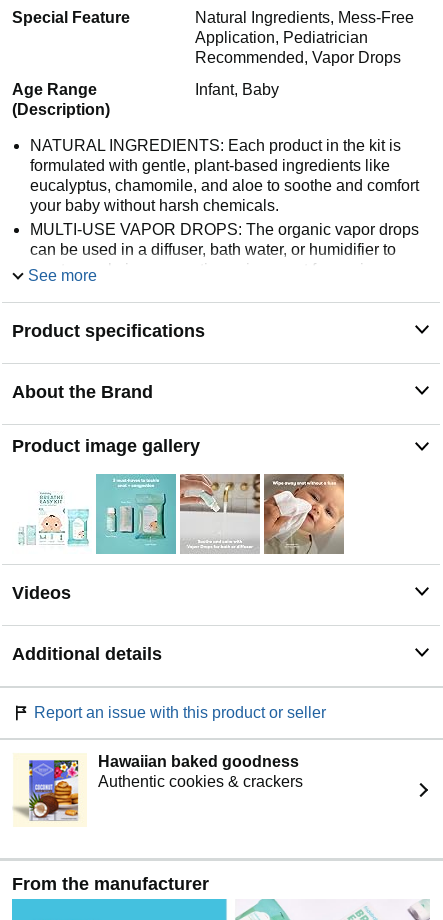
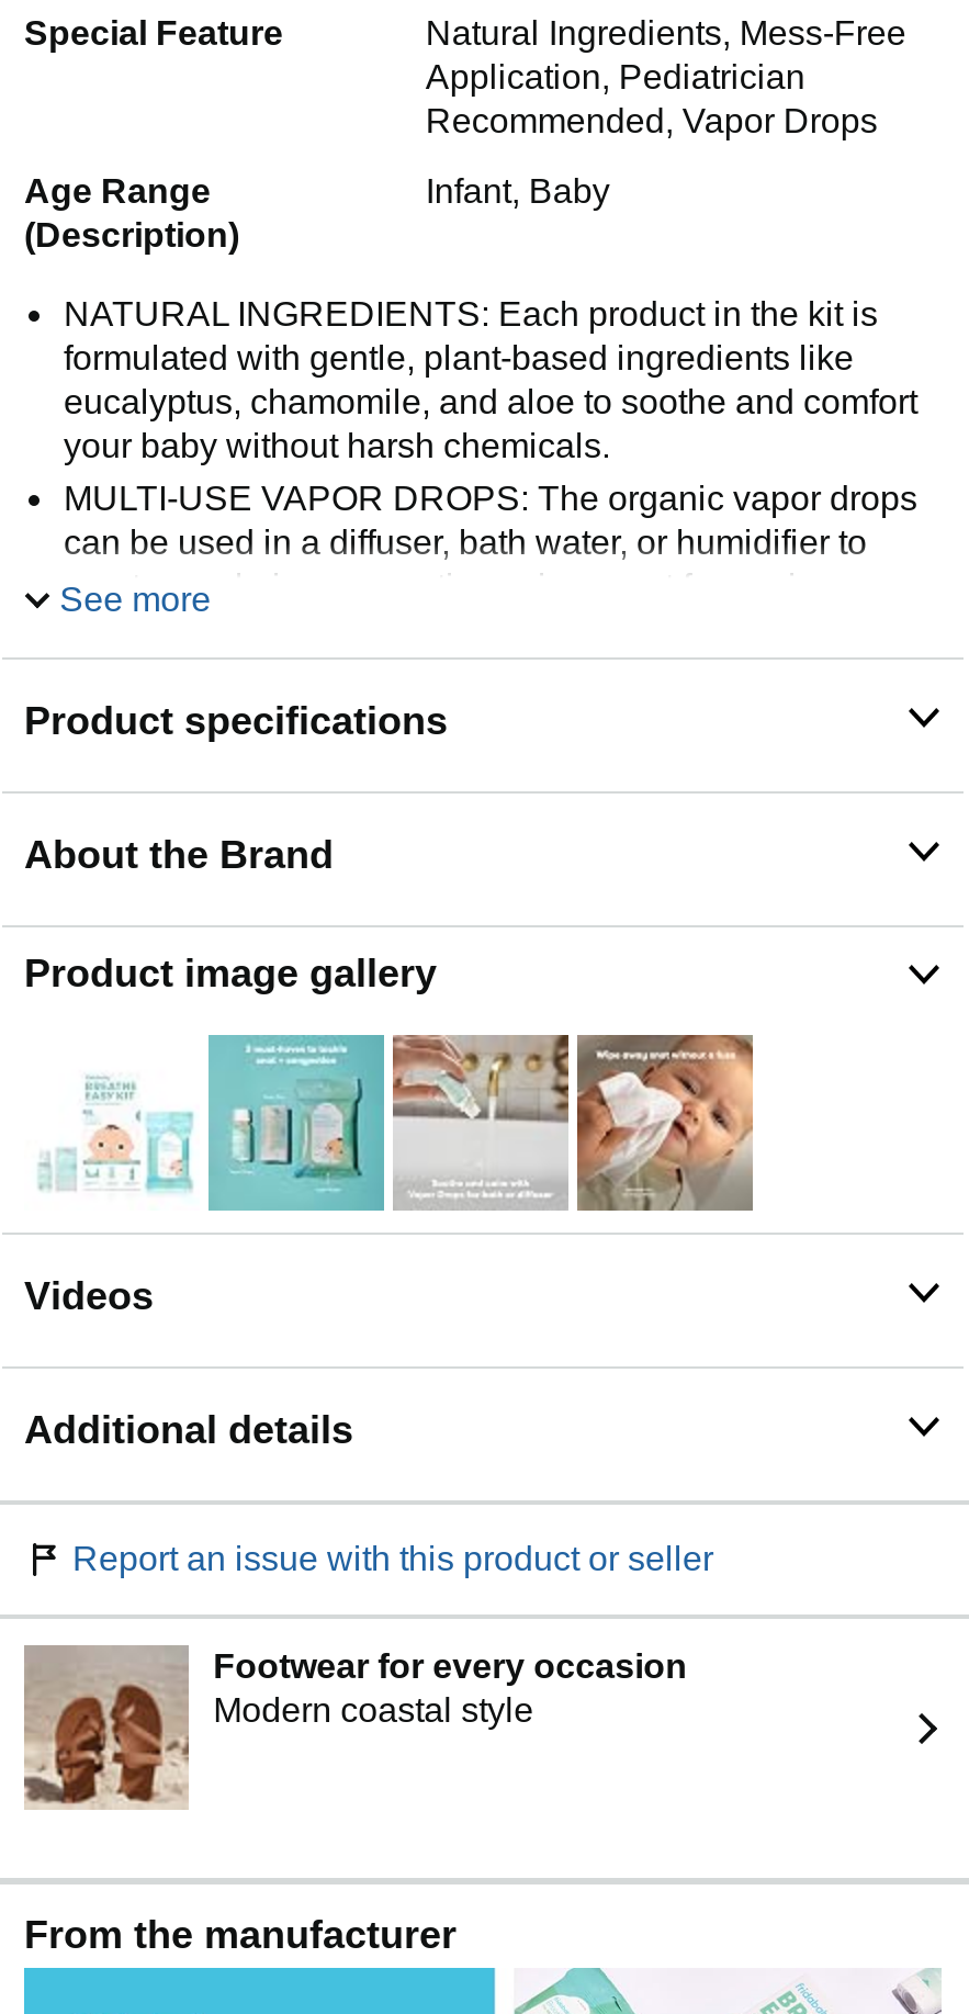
- [image]
- Hawaiian baked goodness
- Authentic cookies & crackers
+ [image]
+ Footwear for every occasion
+ Modern coastal style
